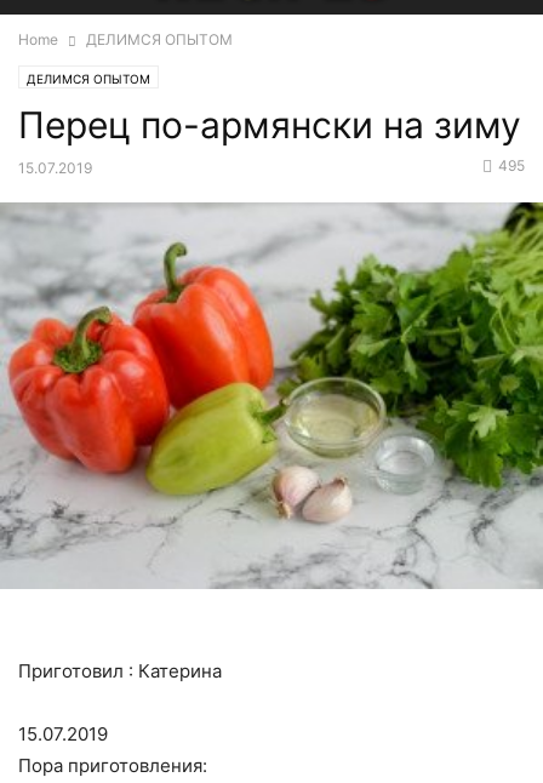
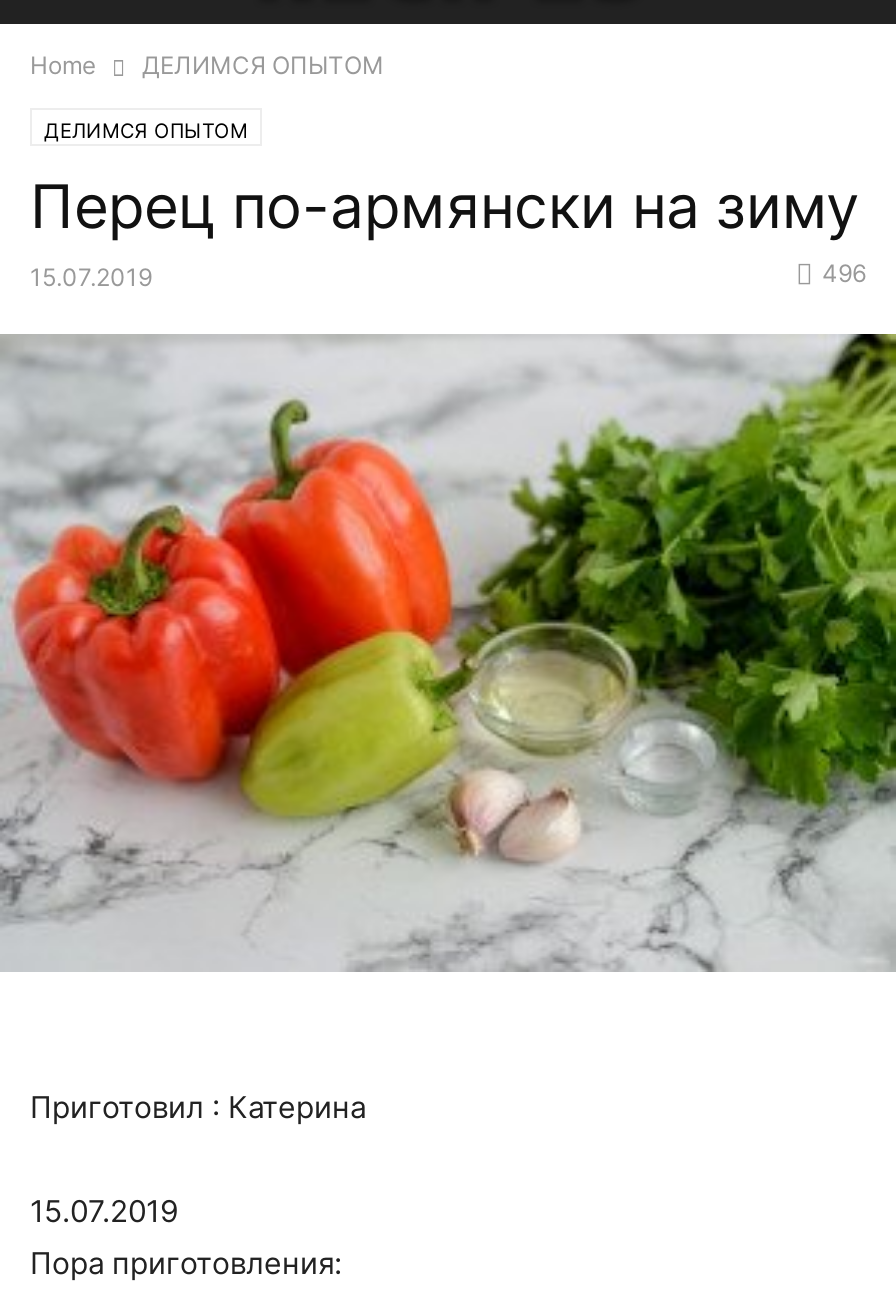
- 495
+ 496
